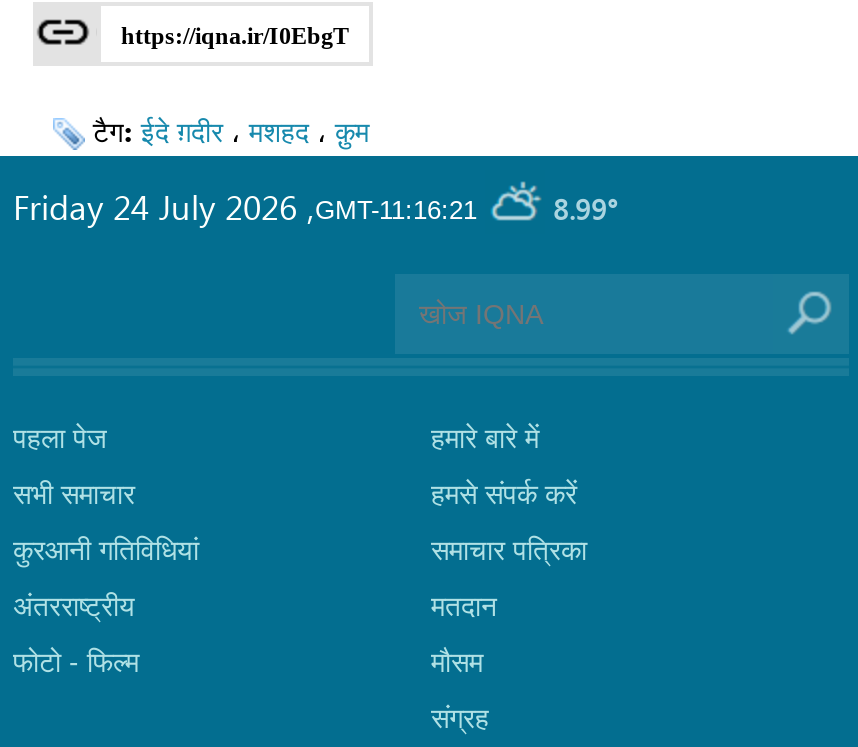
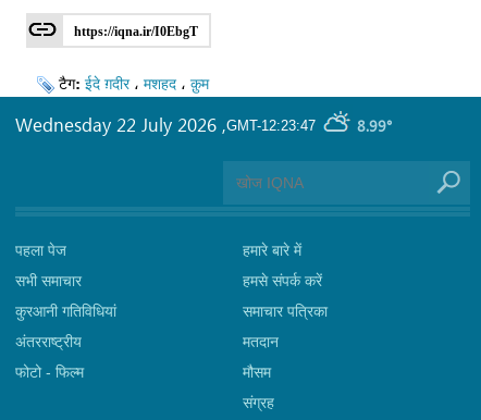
- Friday 24 July 2026,
+ Wednesday 22 July 2026,

- GMT-11:16:21
+ GMT-12:23:47
